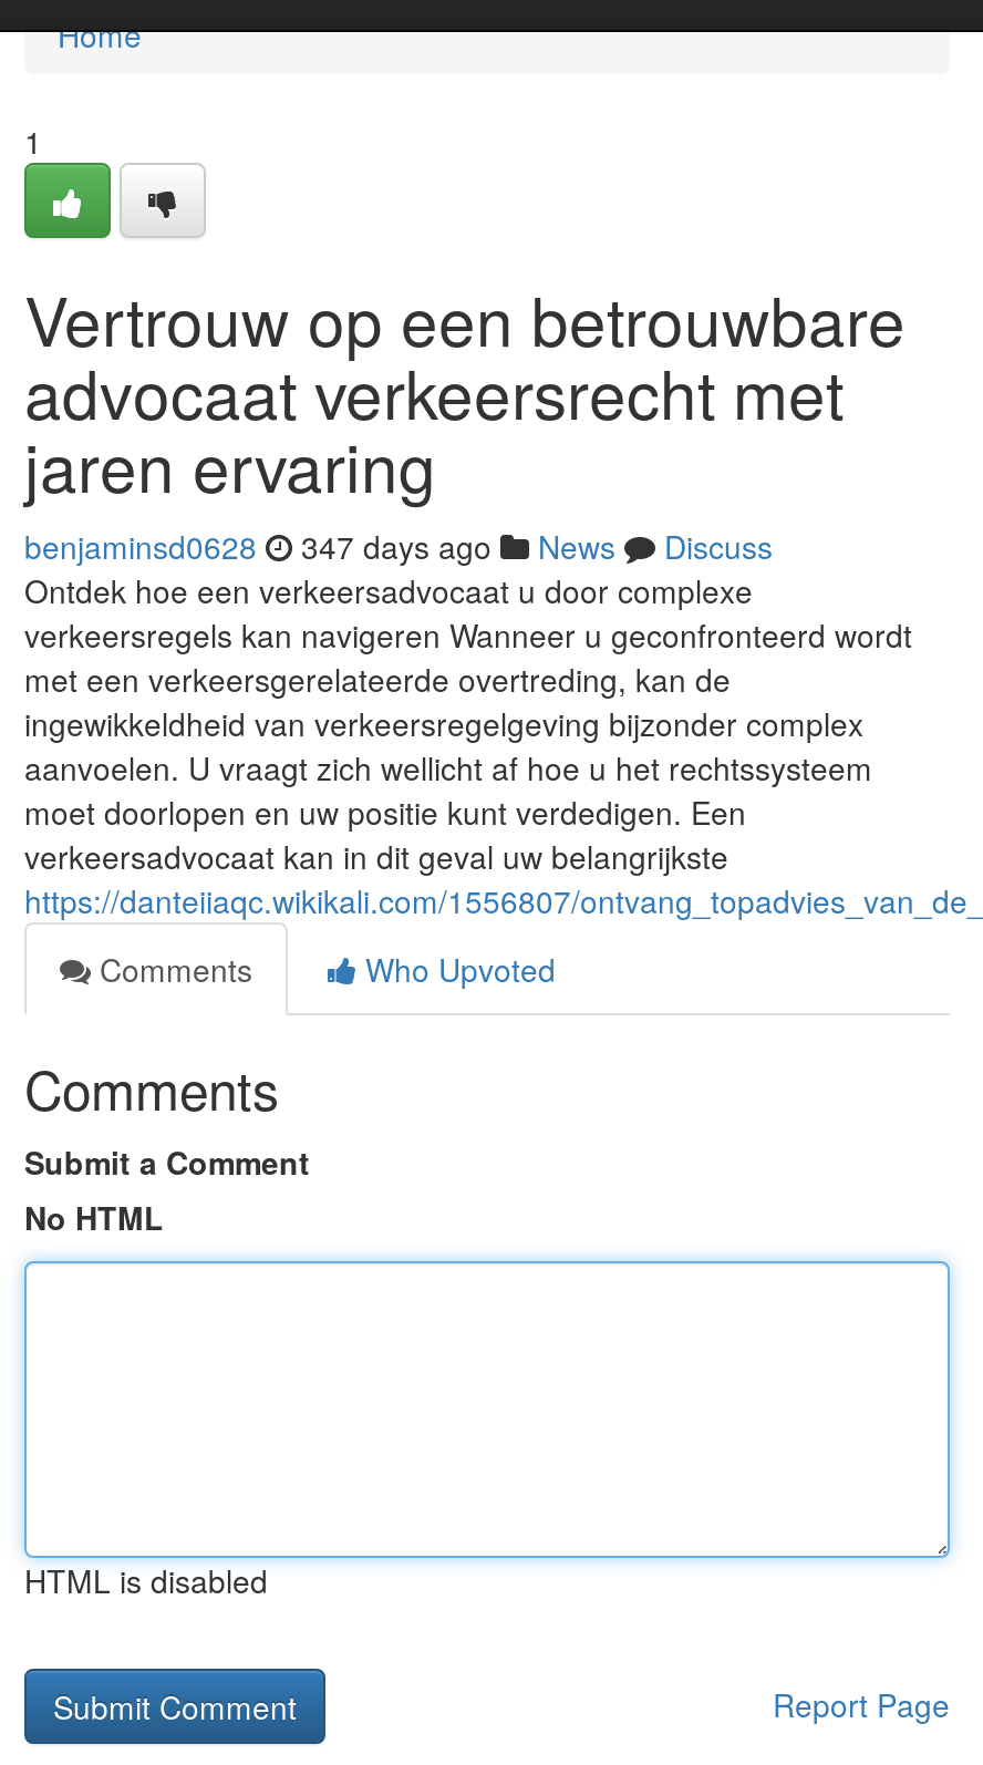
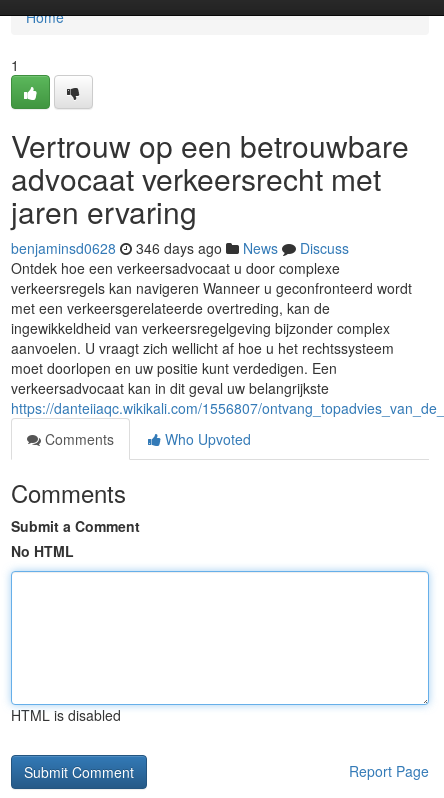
- benjaminsd0628 347 days ago News Discuss
+ benjaminsd0628 346 days ago News Discuss
